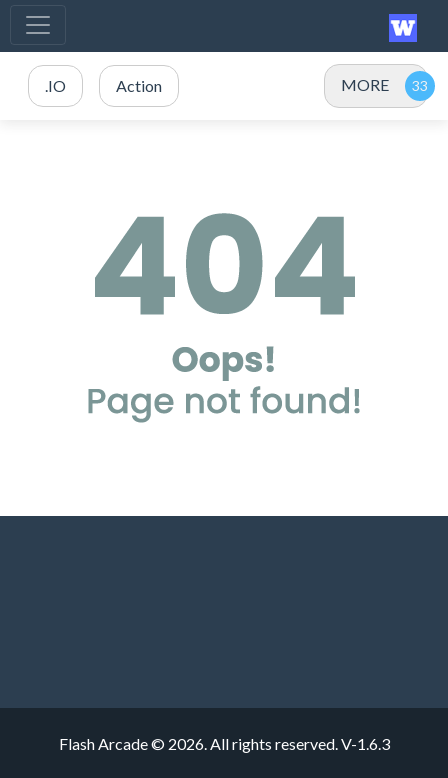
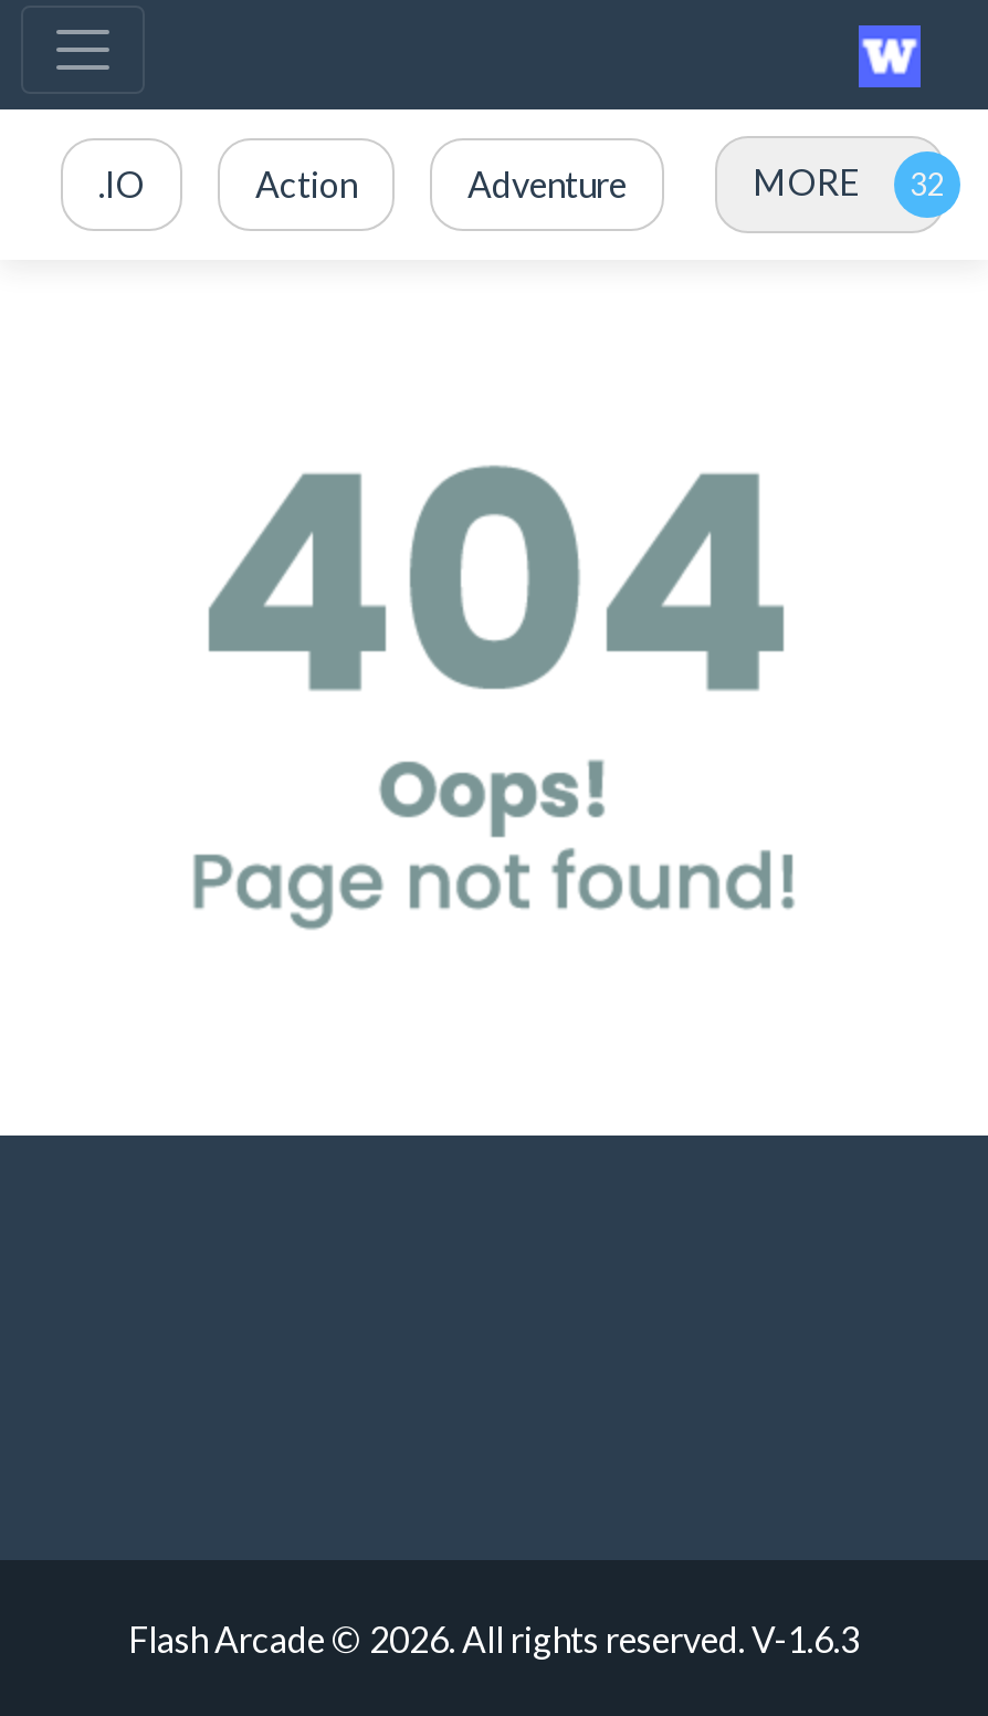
+ Adventure
